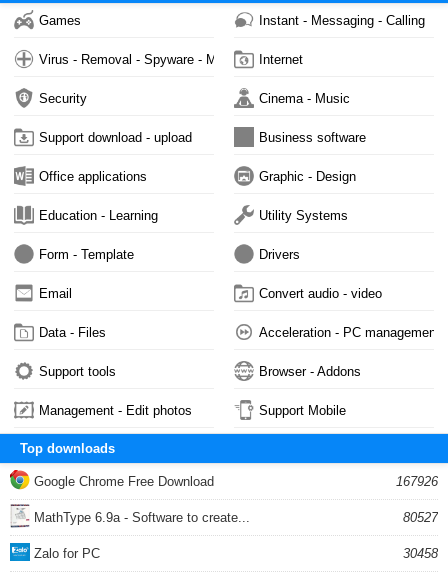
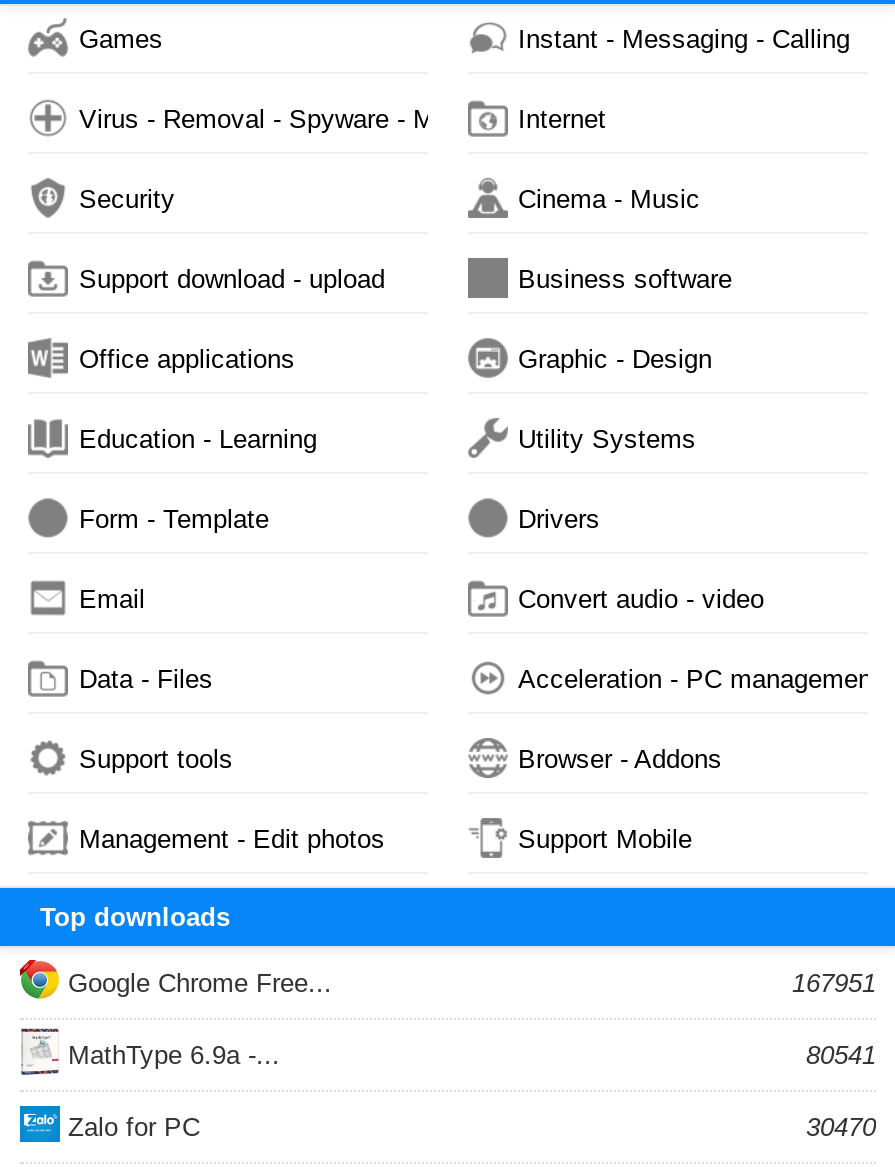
- Google Chrome Free Download
- 167926
+ Google Chrome Free...
+ 167951

- MathType 6.9a - Software to create...
- 80527
+ MathType 6.9a -...
+ 80541

- 30458
+ 30470
